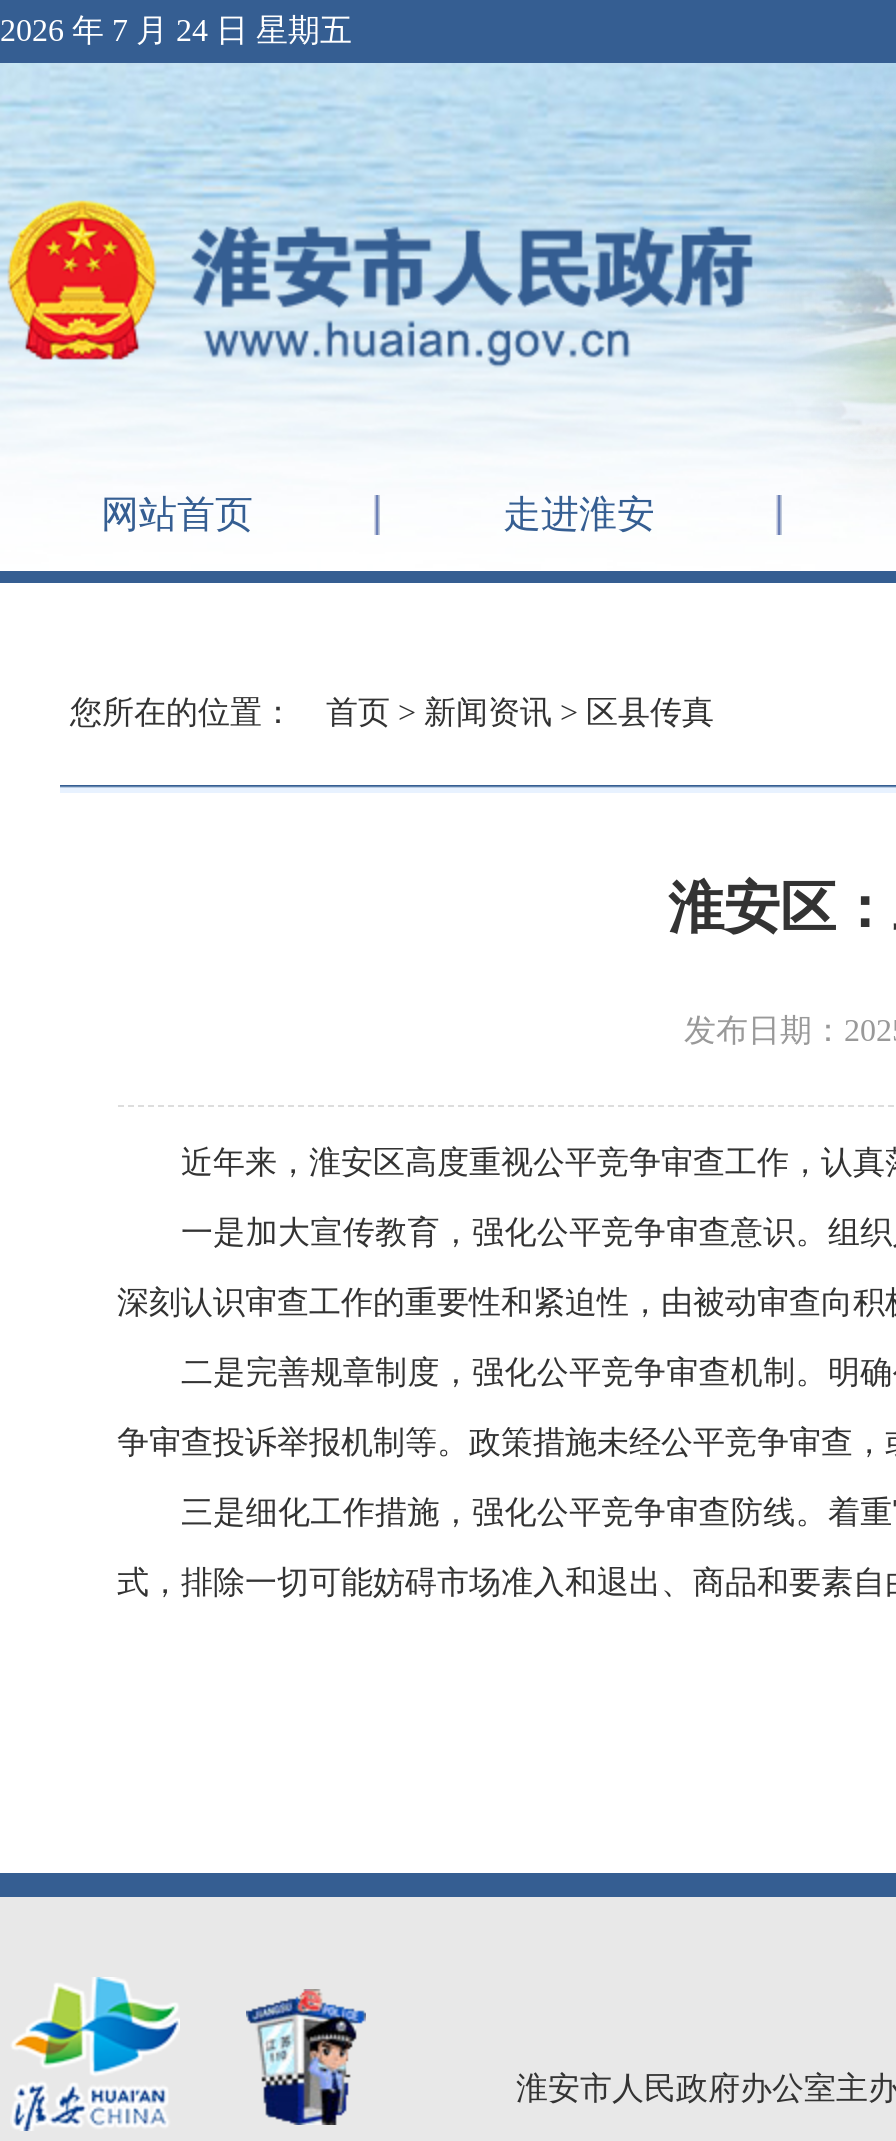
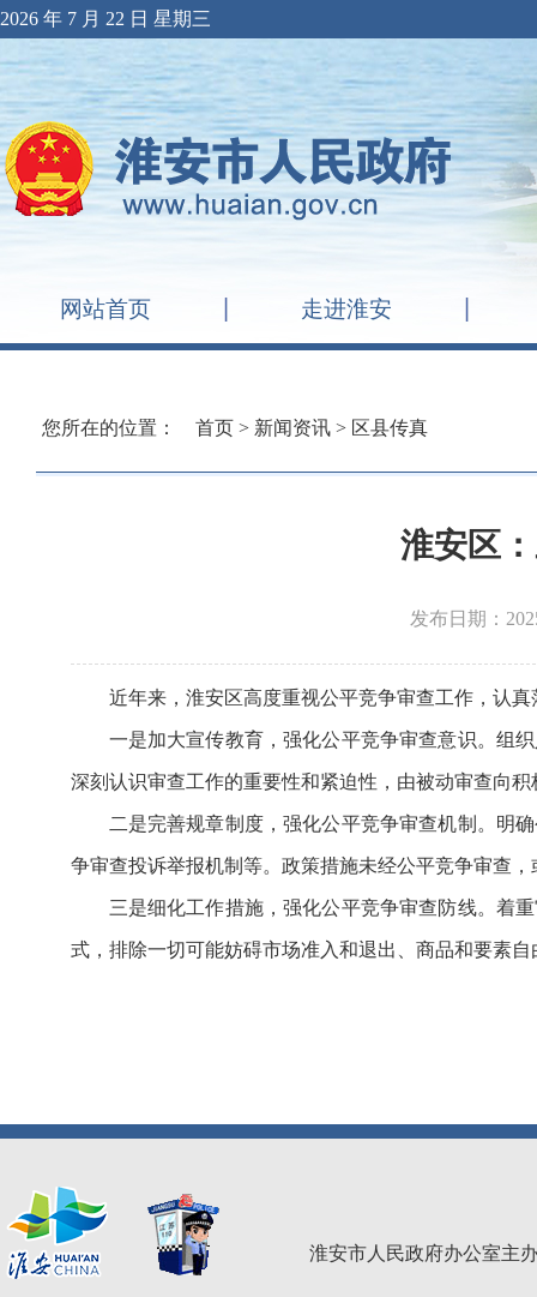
- 2026 年 7 月 24 日 星期五
+ 2026 年 7 月 22 日 星期三
